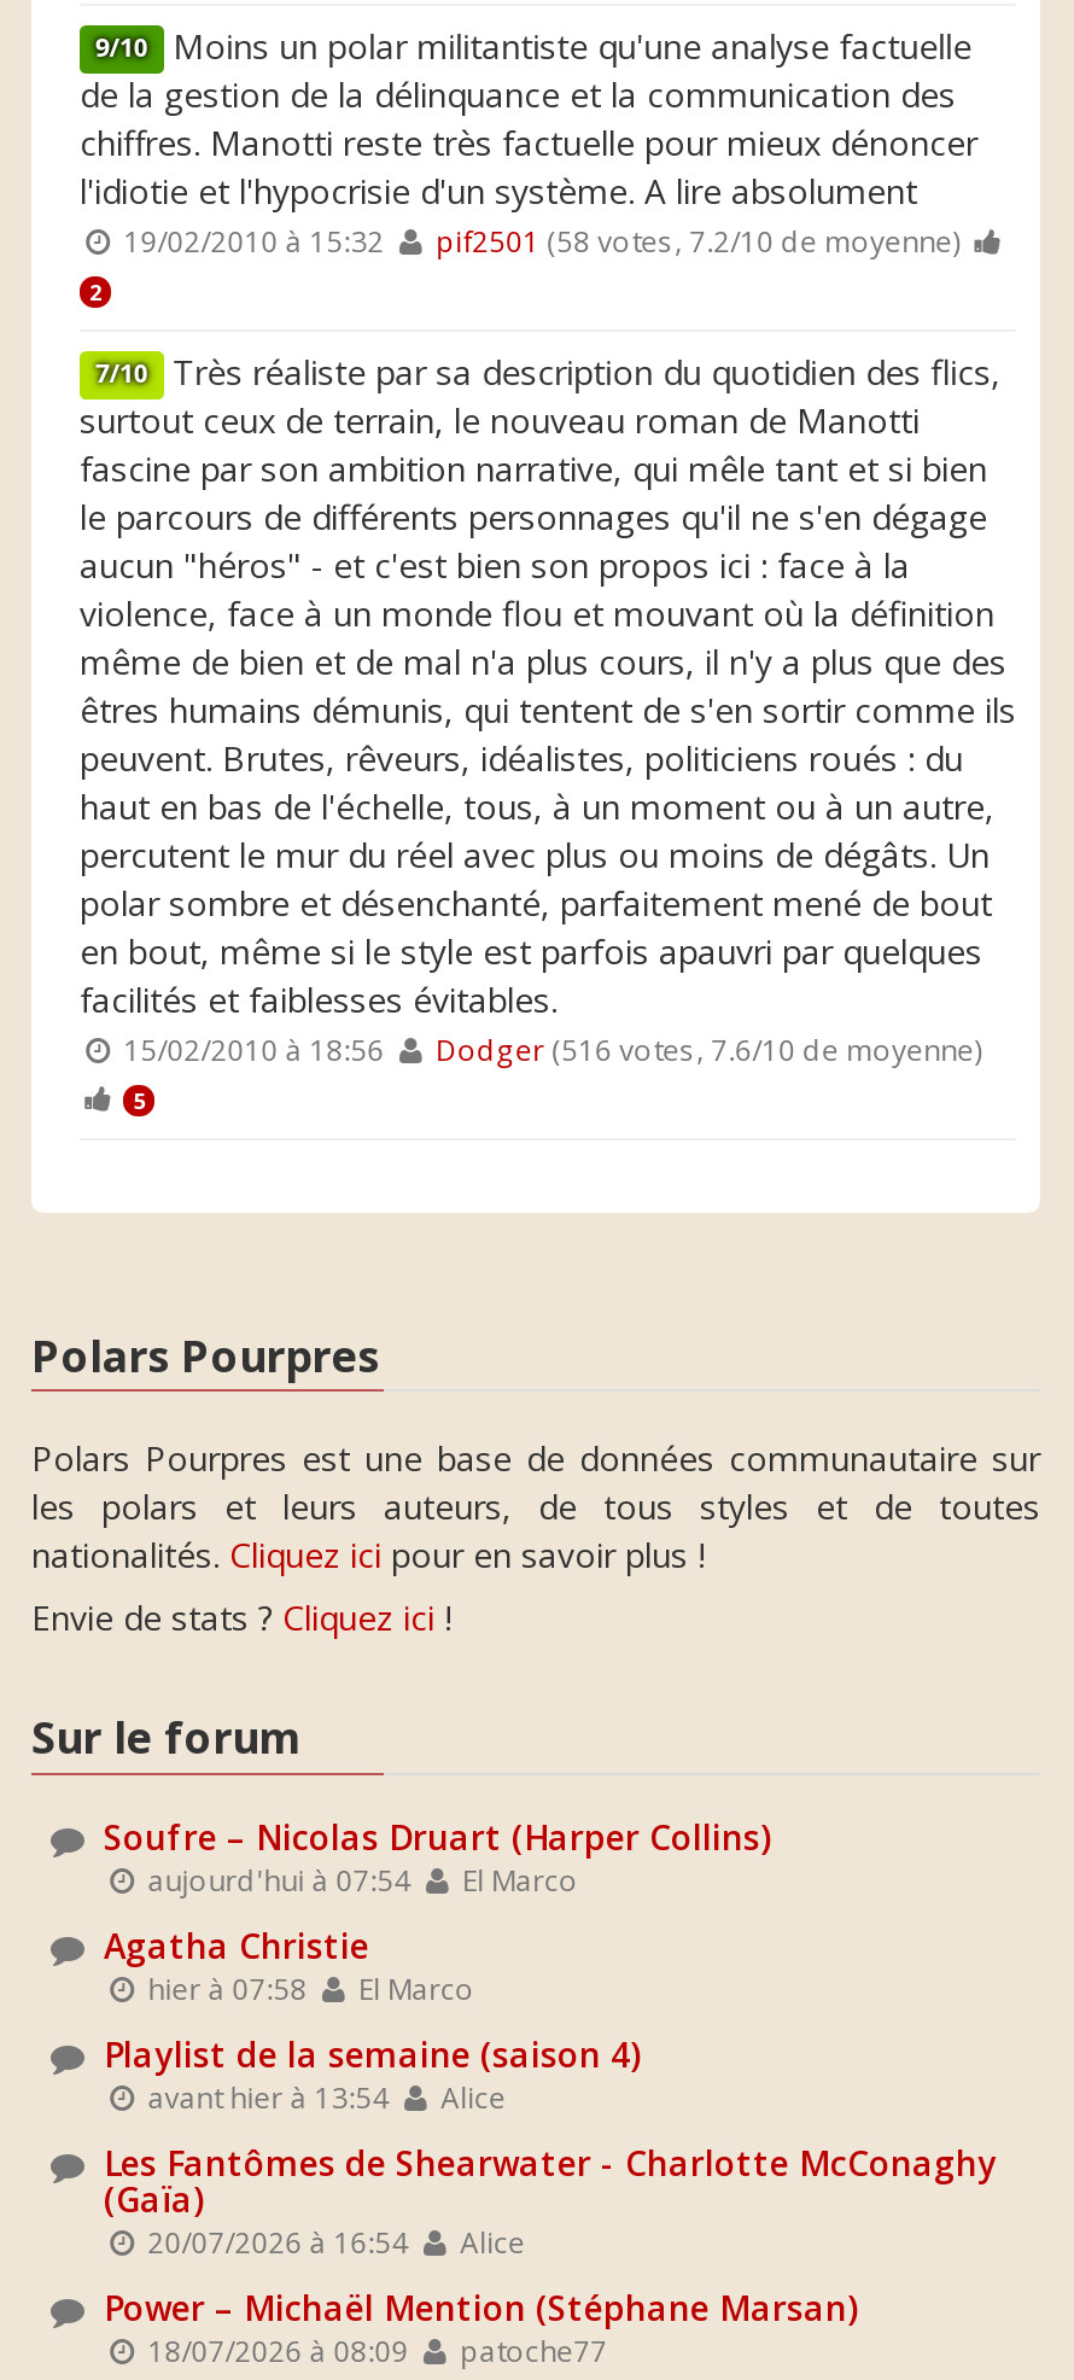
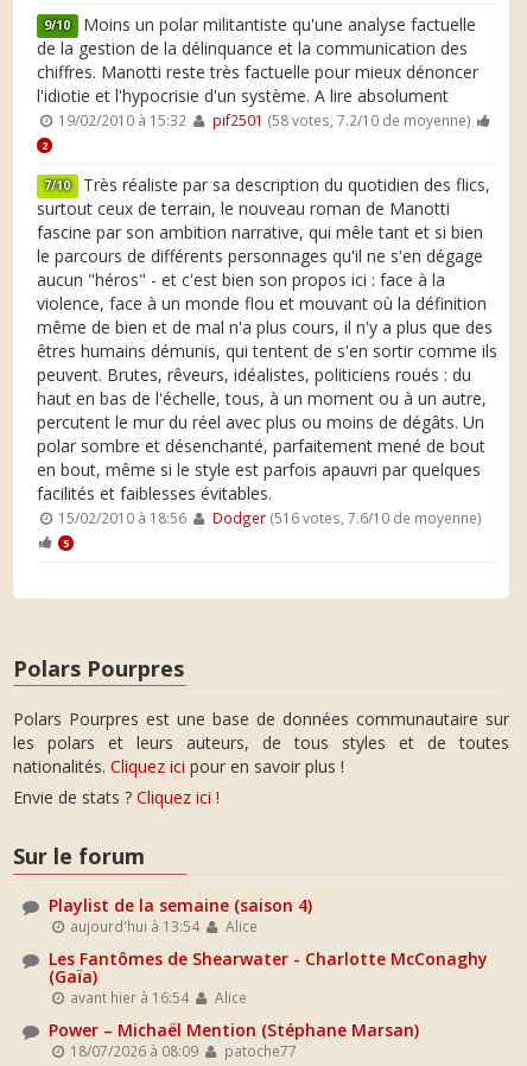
- Soufre – Nicolas Druart (Harper Collins)
- aujourd'hui à 07:54
- El Marco
- Agatha Christie
- hier à 07:58
- El Marco

- avant hier à 13:54 Alice
+ aujourd'hui à 13:54 Alice

- 20/07/2026 à 16:54 Alice
+ avant hier à 16:54 Alice
